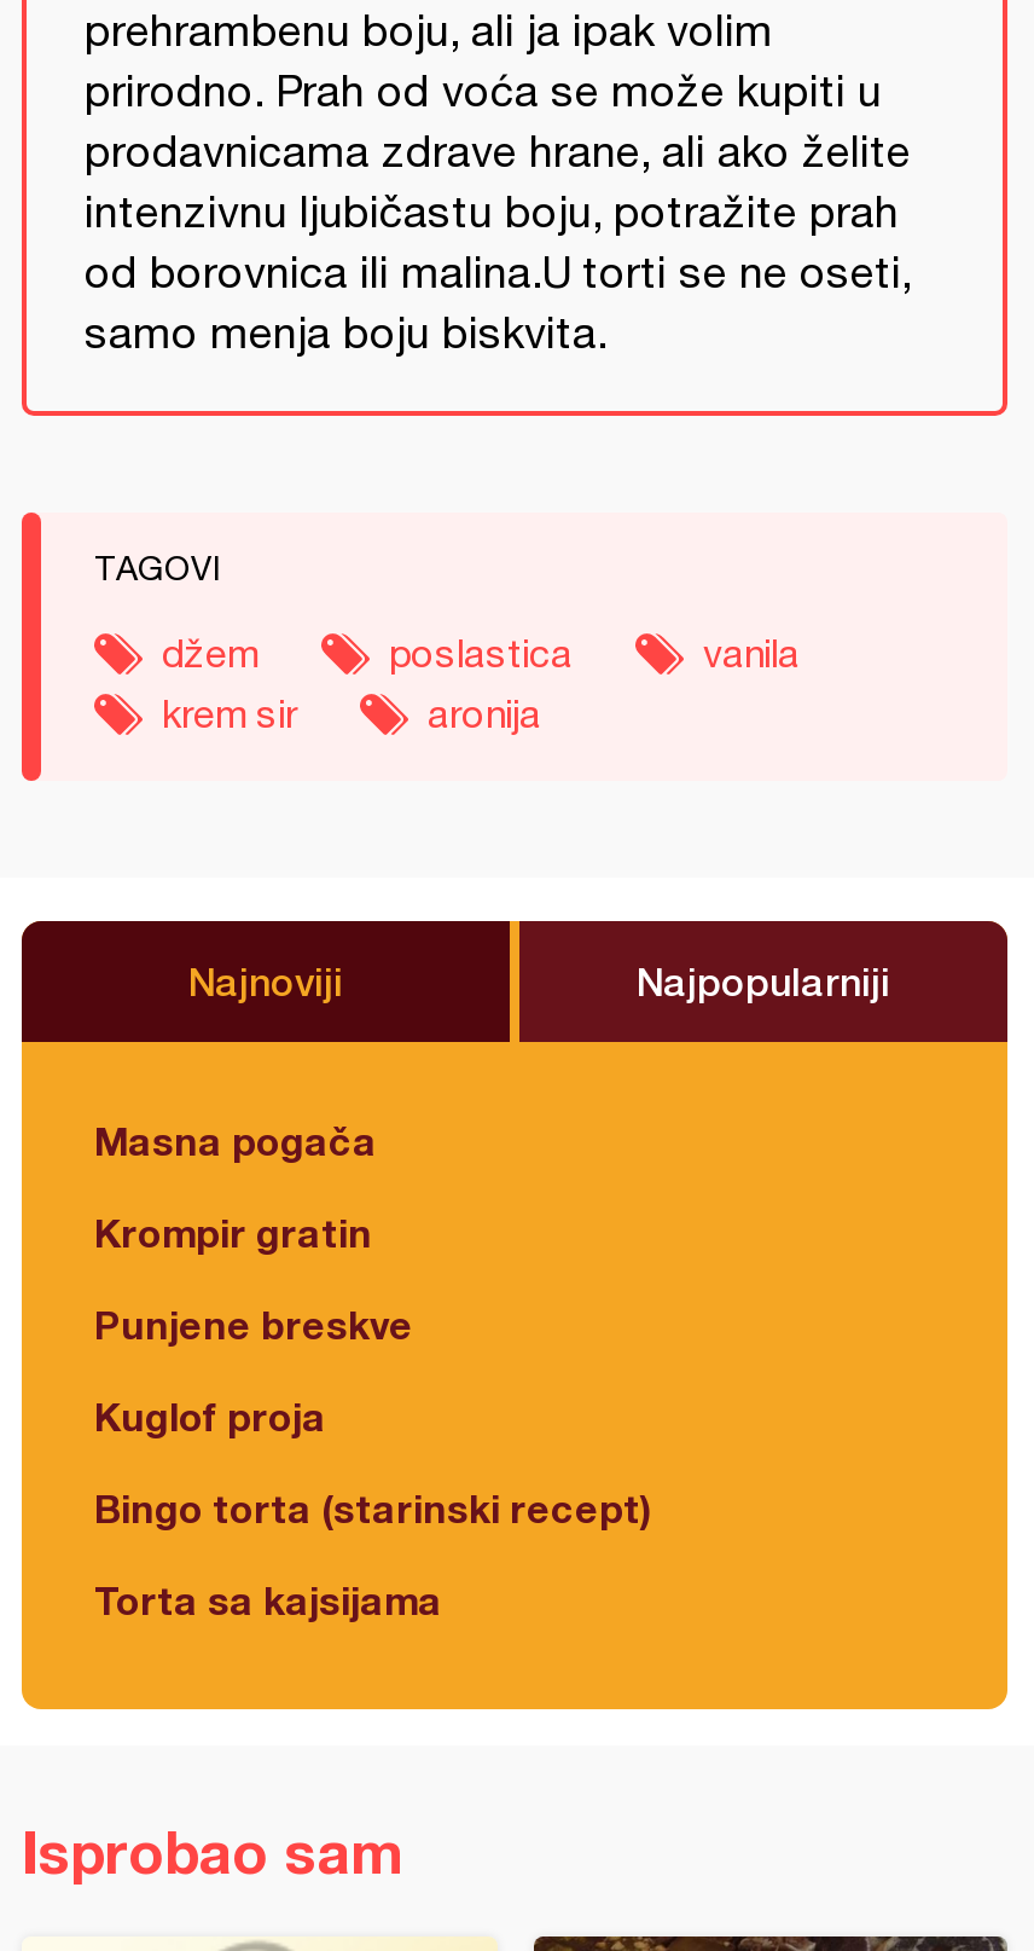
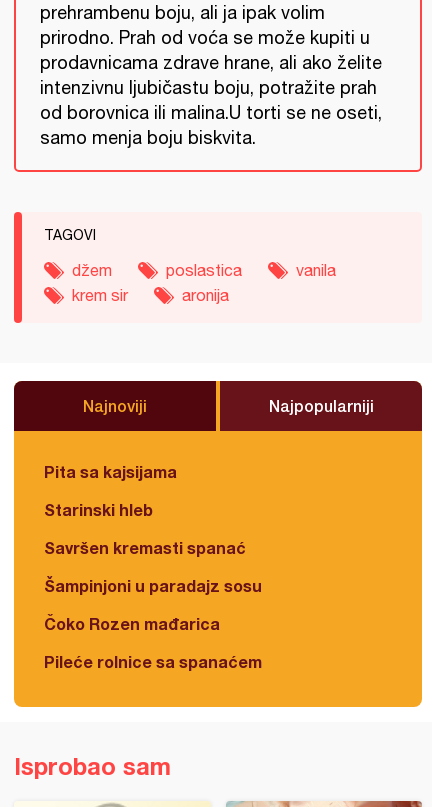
- Masna pogača
+ Pita sa kajsijama

- Krompir gratin
+ Starinski hleb

- Punjene breskve
+ Savršen kremasti spanać

- Kuglof proja
+ Šampinjoni u paradajz sosu

- Bingo torta (starinski recept)
+ Čoko Rozen mađarica

- Torta sa kajsijama
+ Pileće rolnice sa spanaćem
